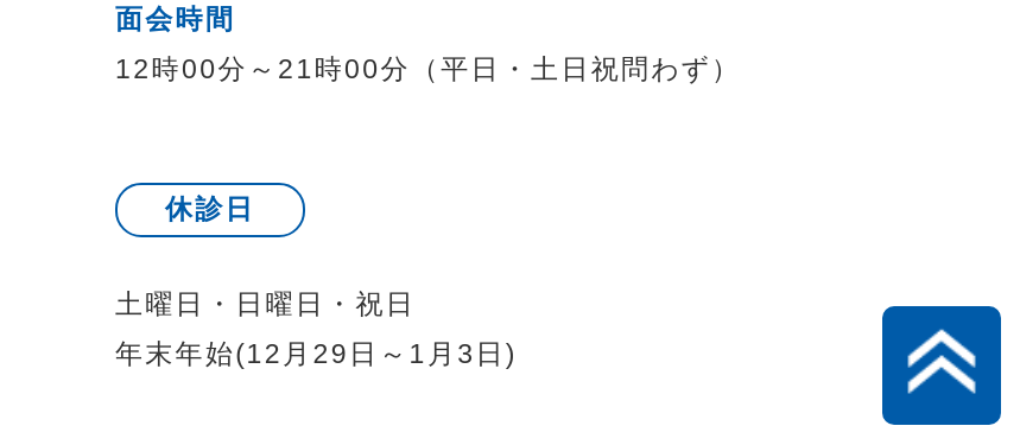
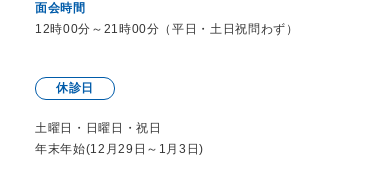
- [image]
